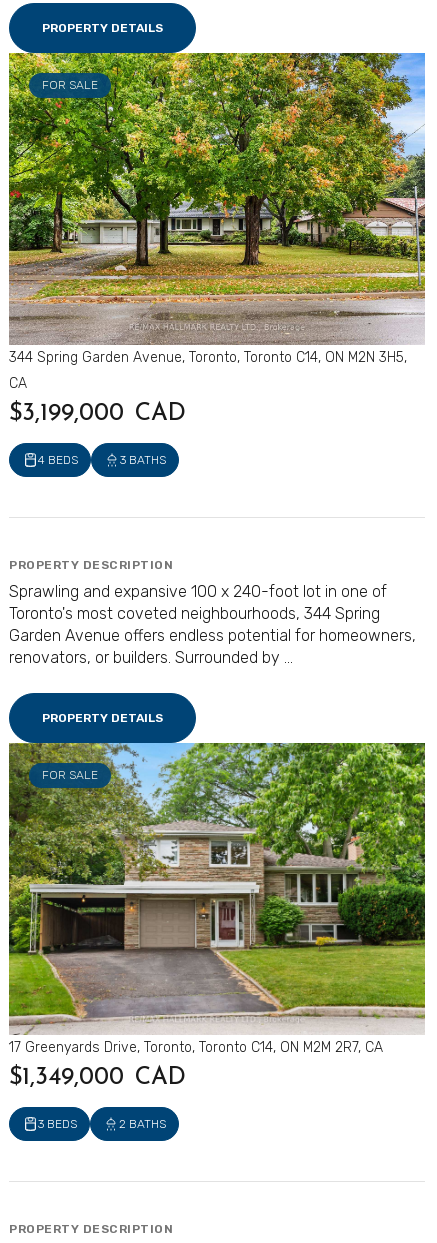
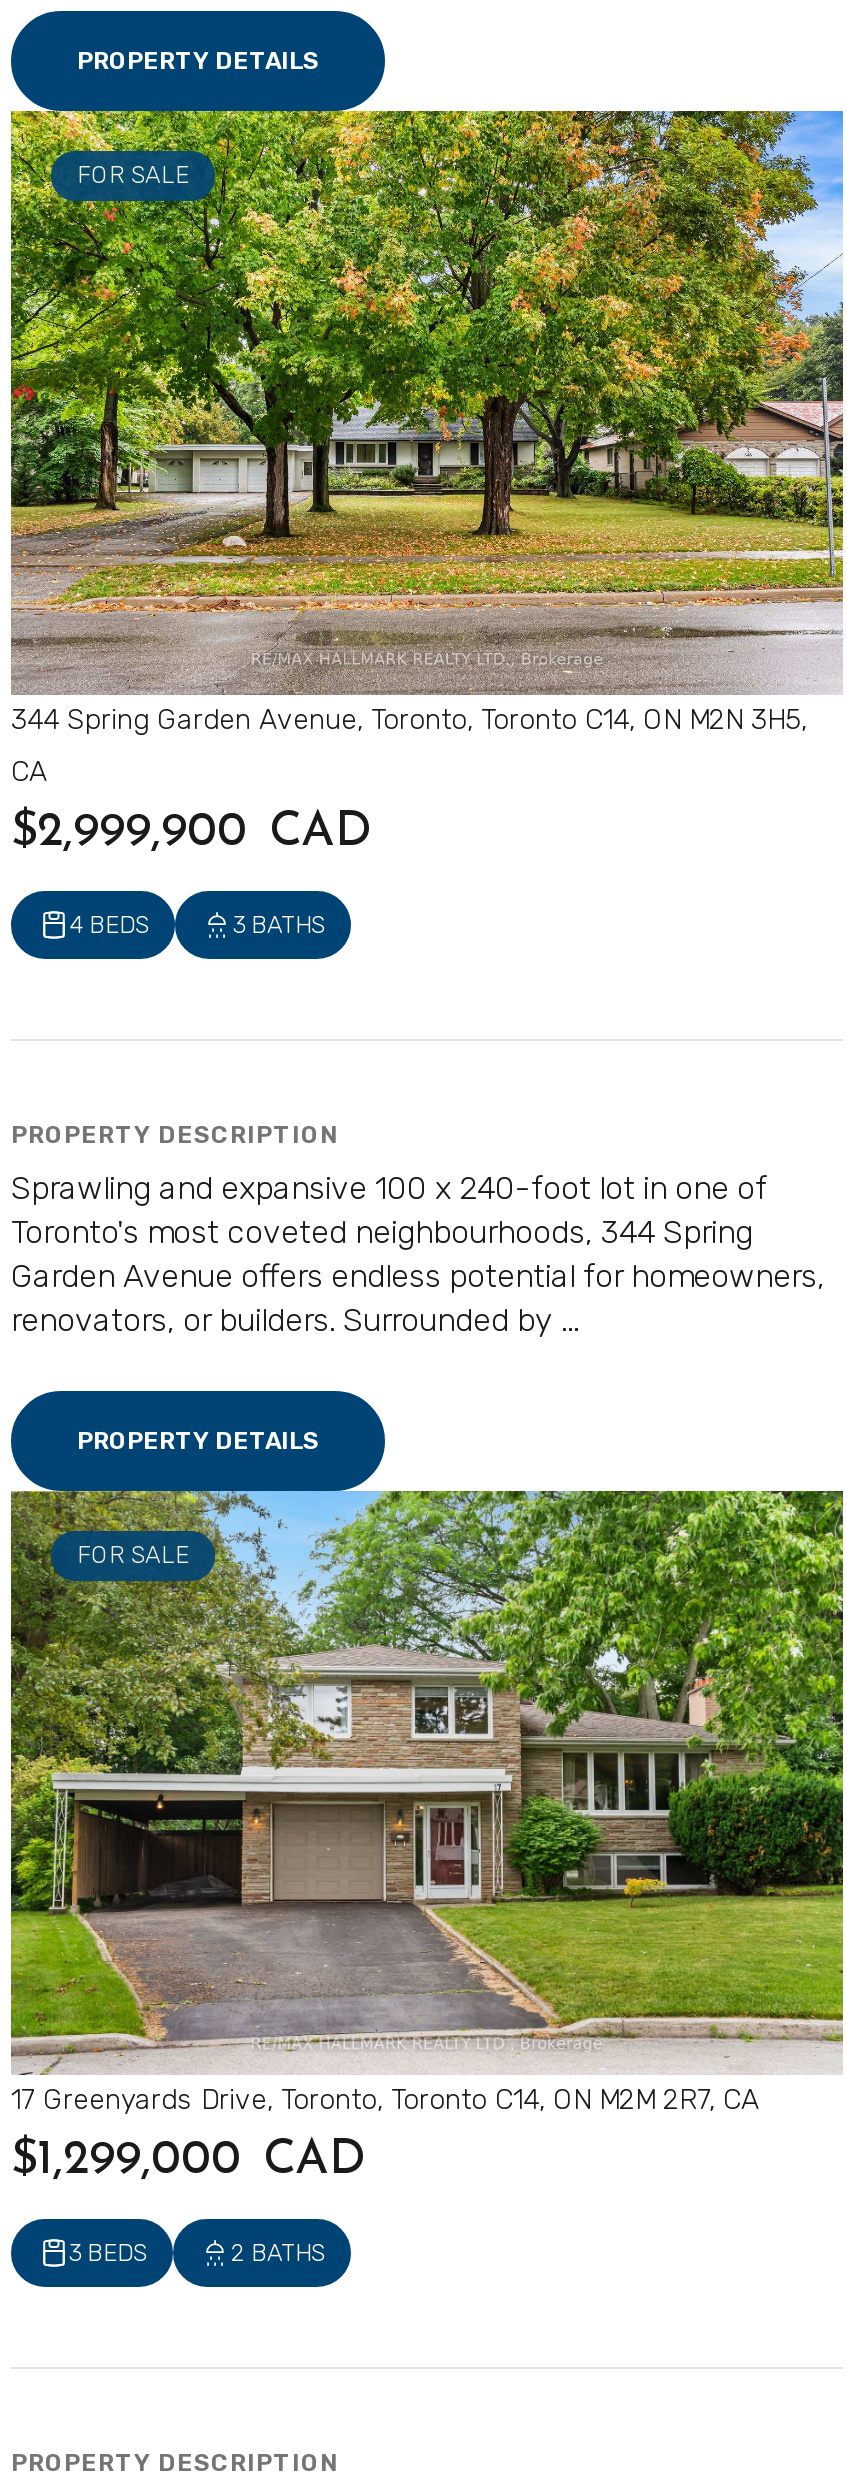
- $3,199,000 CAD
+ $2,999,900 CAD

- $1,349,000 CAD
+ $1,299,000 CAD
